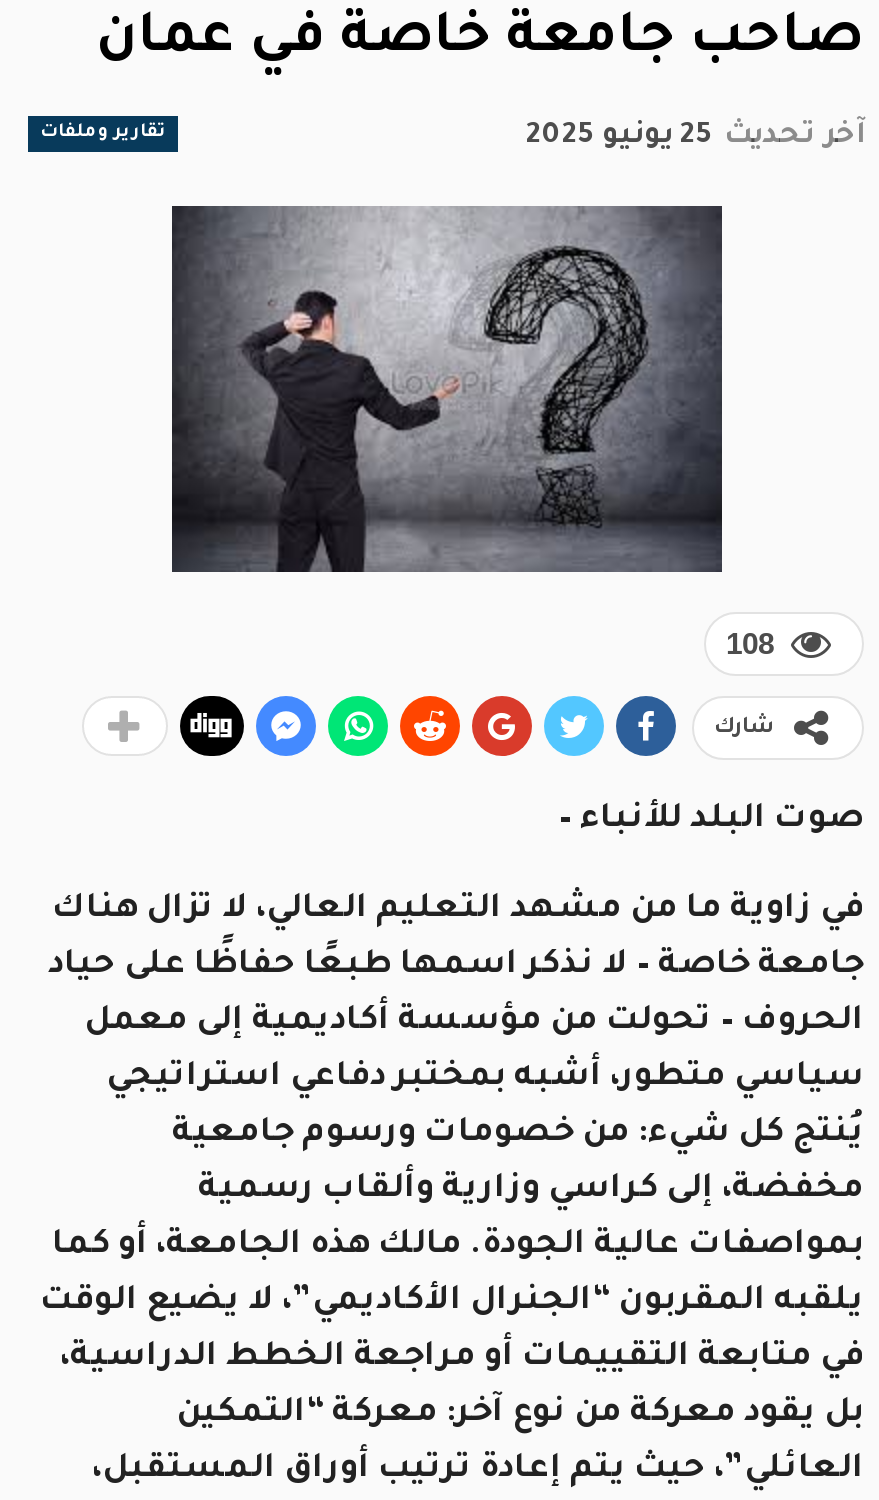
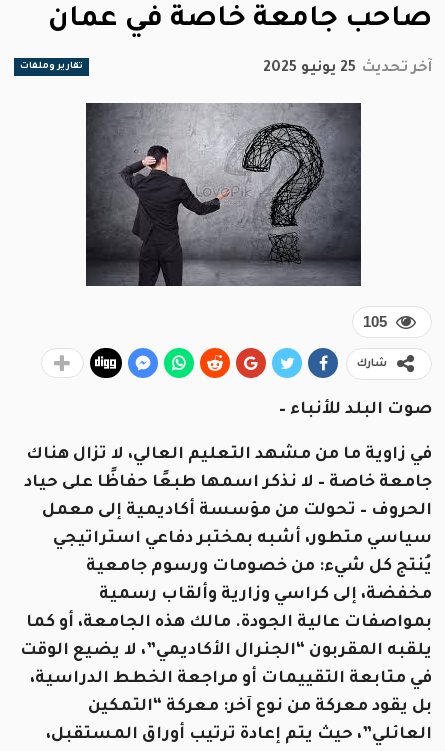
- 108
+ 105
